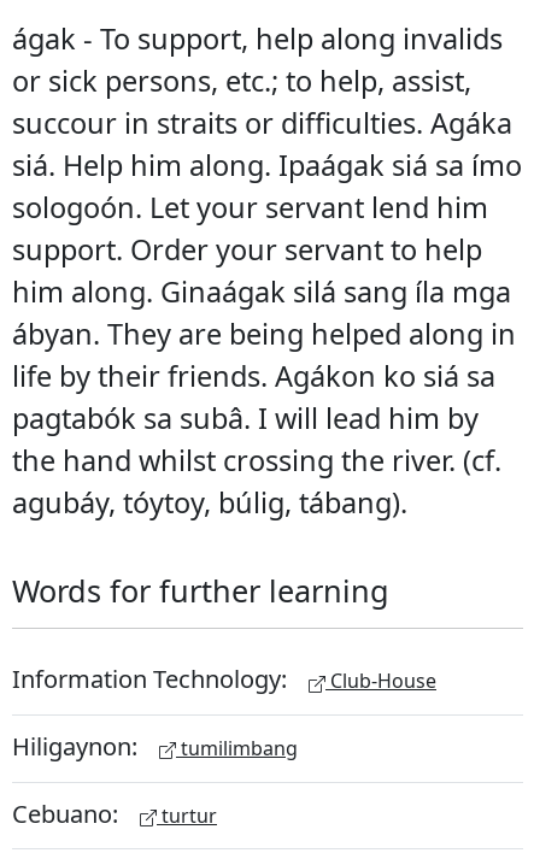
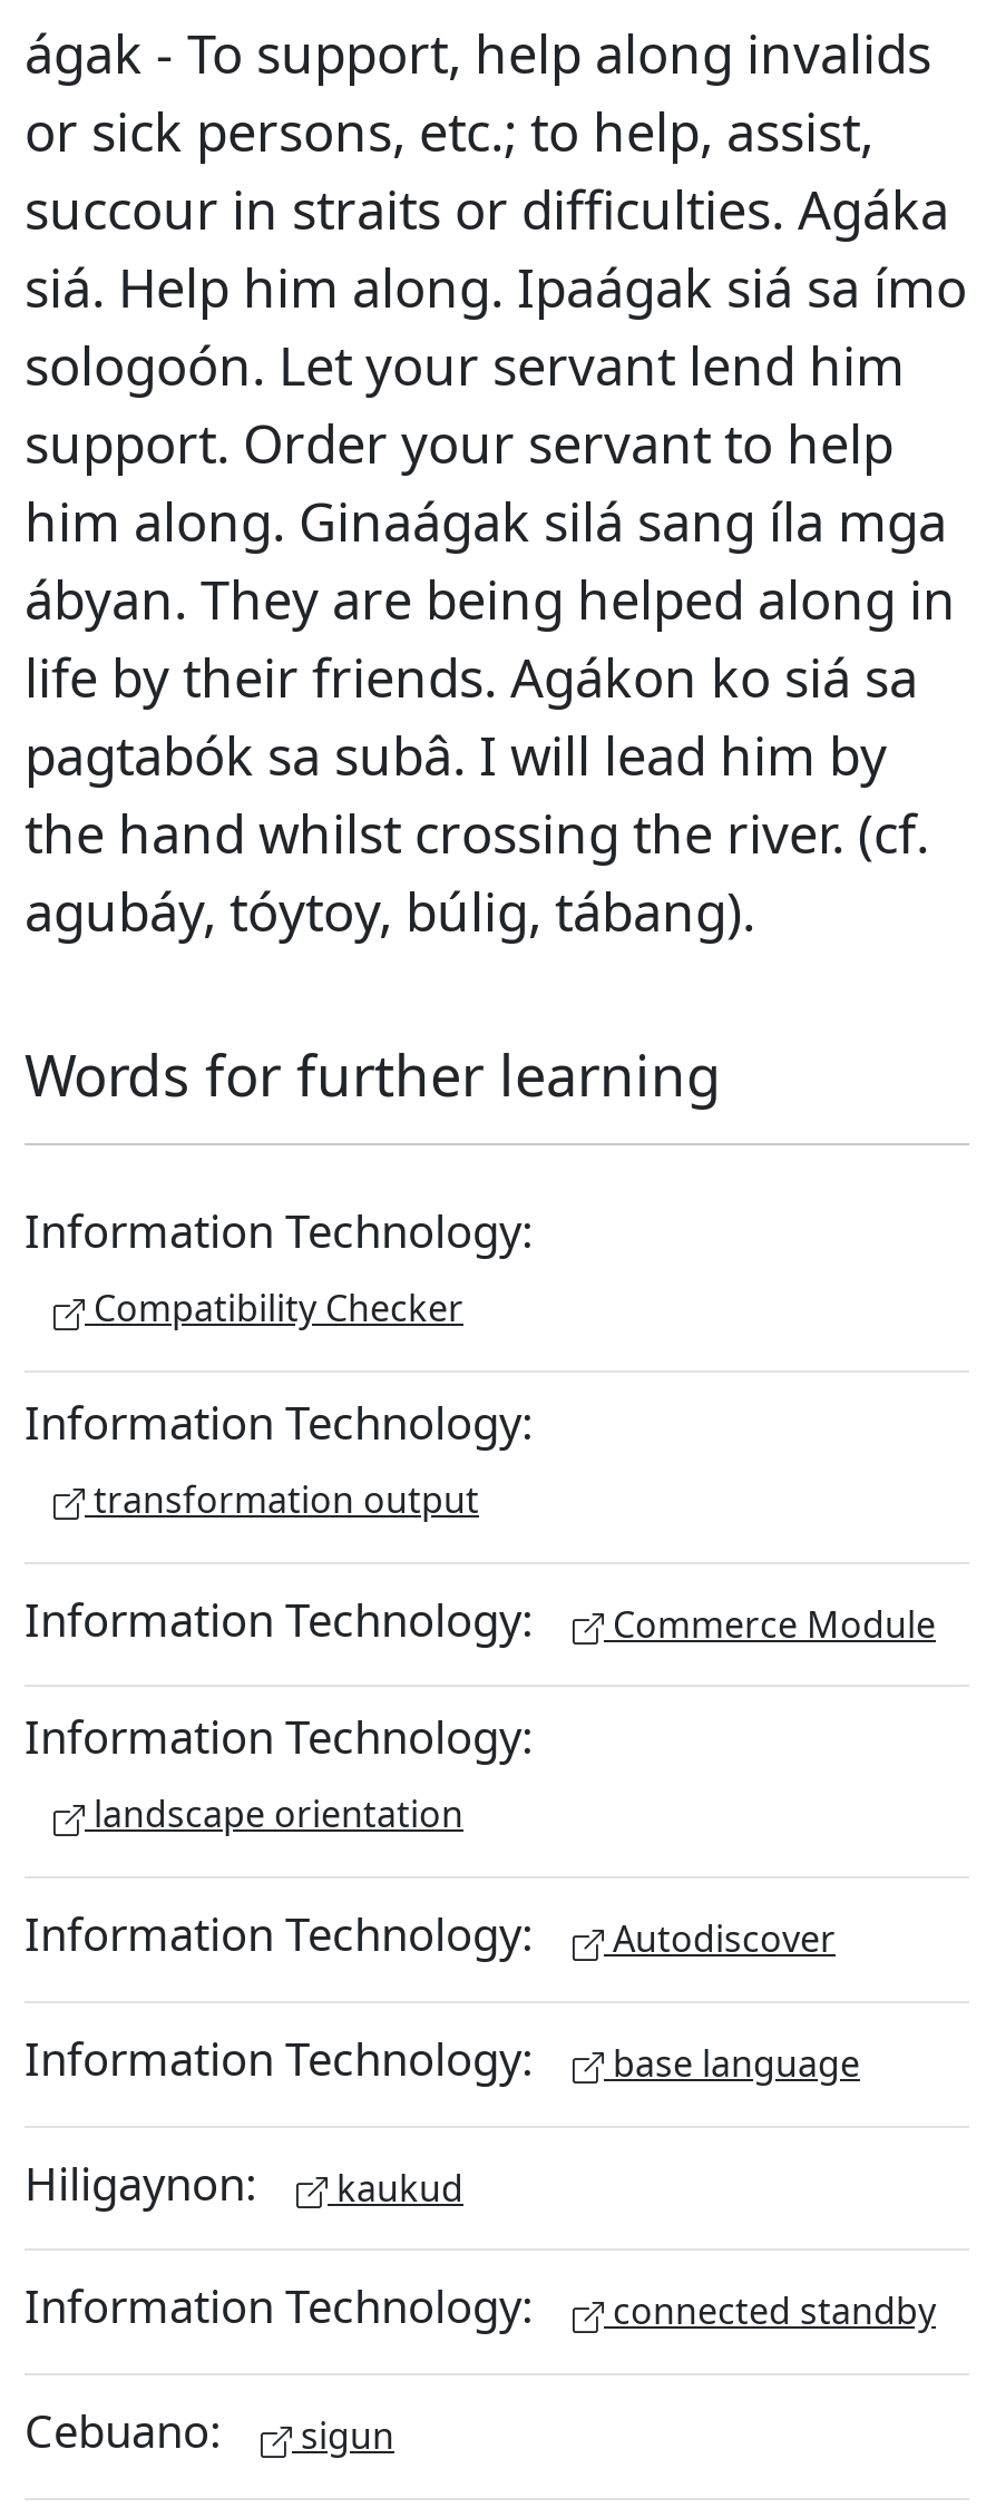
- Club-House
+ Compatibility Checker
+ Information Technology:
+ transformation output
+ Information Technology:
+ Commerce Module
+ Information Technology:
+ landscape orientation
+ Information Technology:
+ Autodiscover
+ Information Technology:
+ base language

- tumilimbang
+ kaukud
+ Information Technology:
+ connected standby

- turtur
+ sigun
